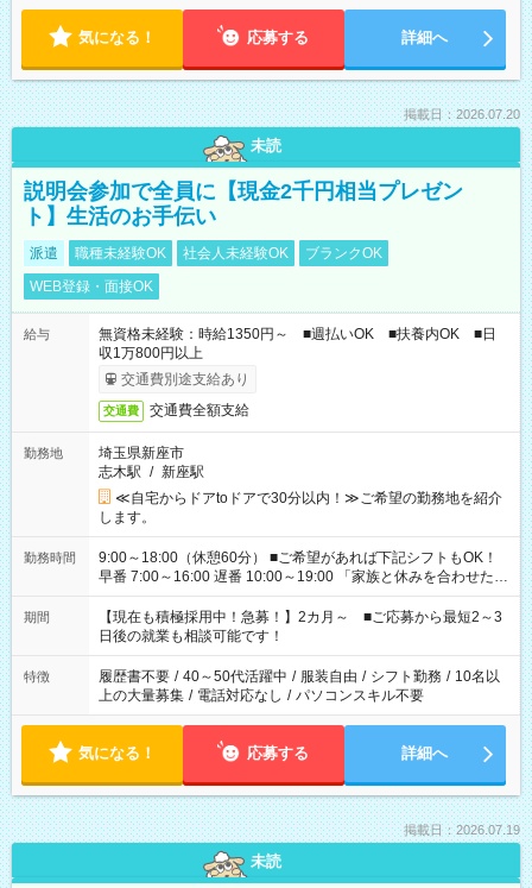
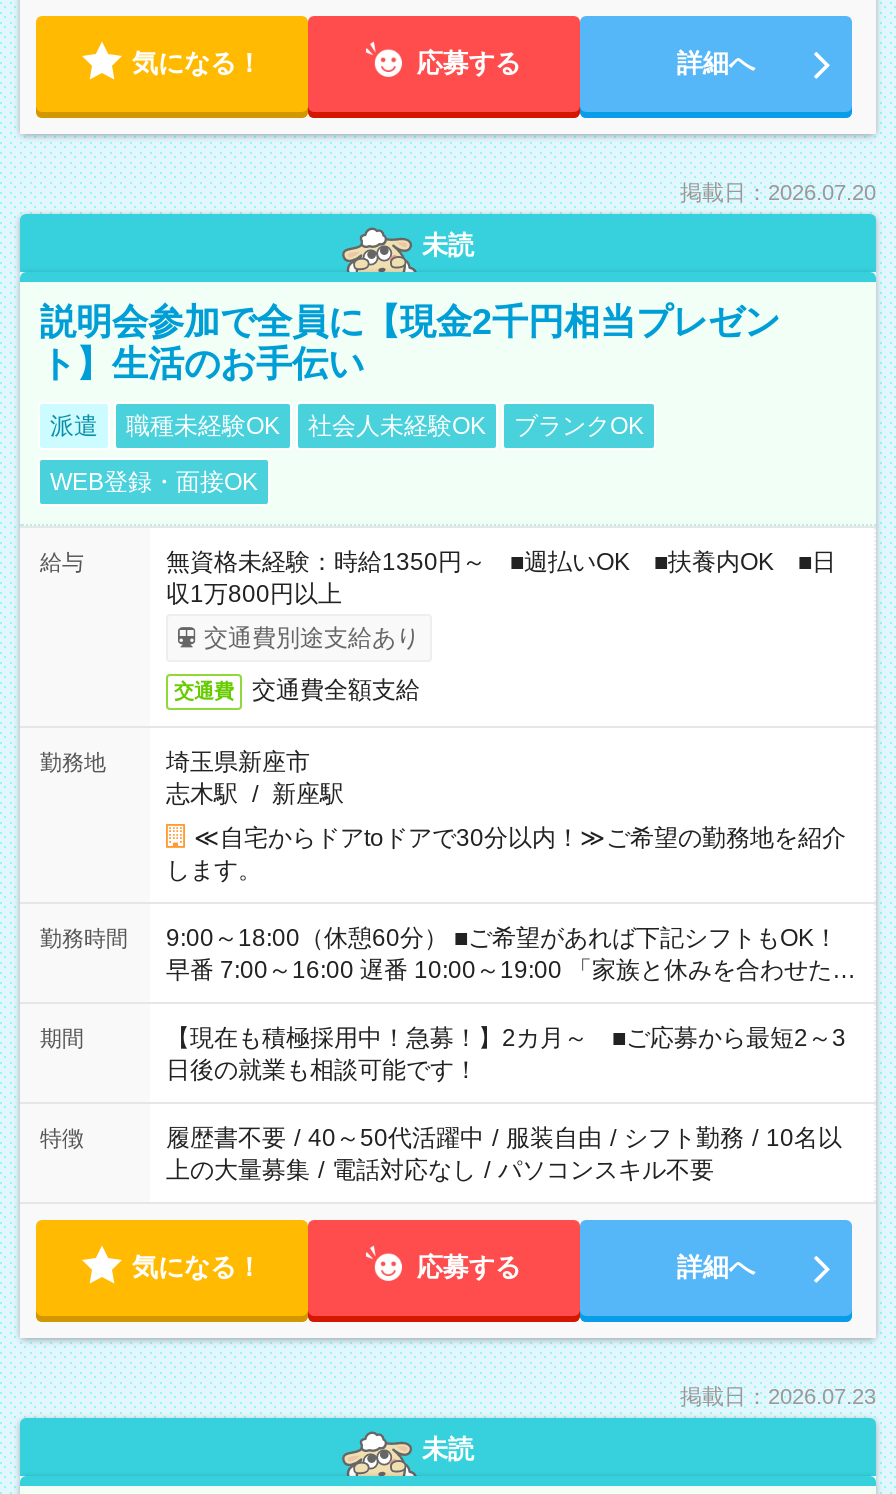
- 掲載日：2026.07.19
+ 掲載日：2026.07.23
